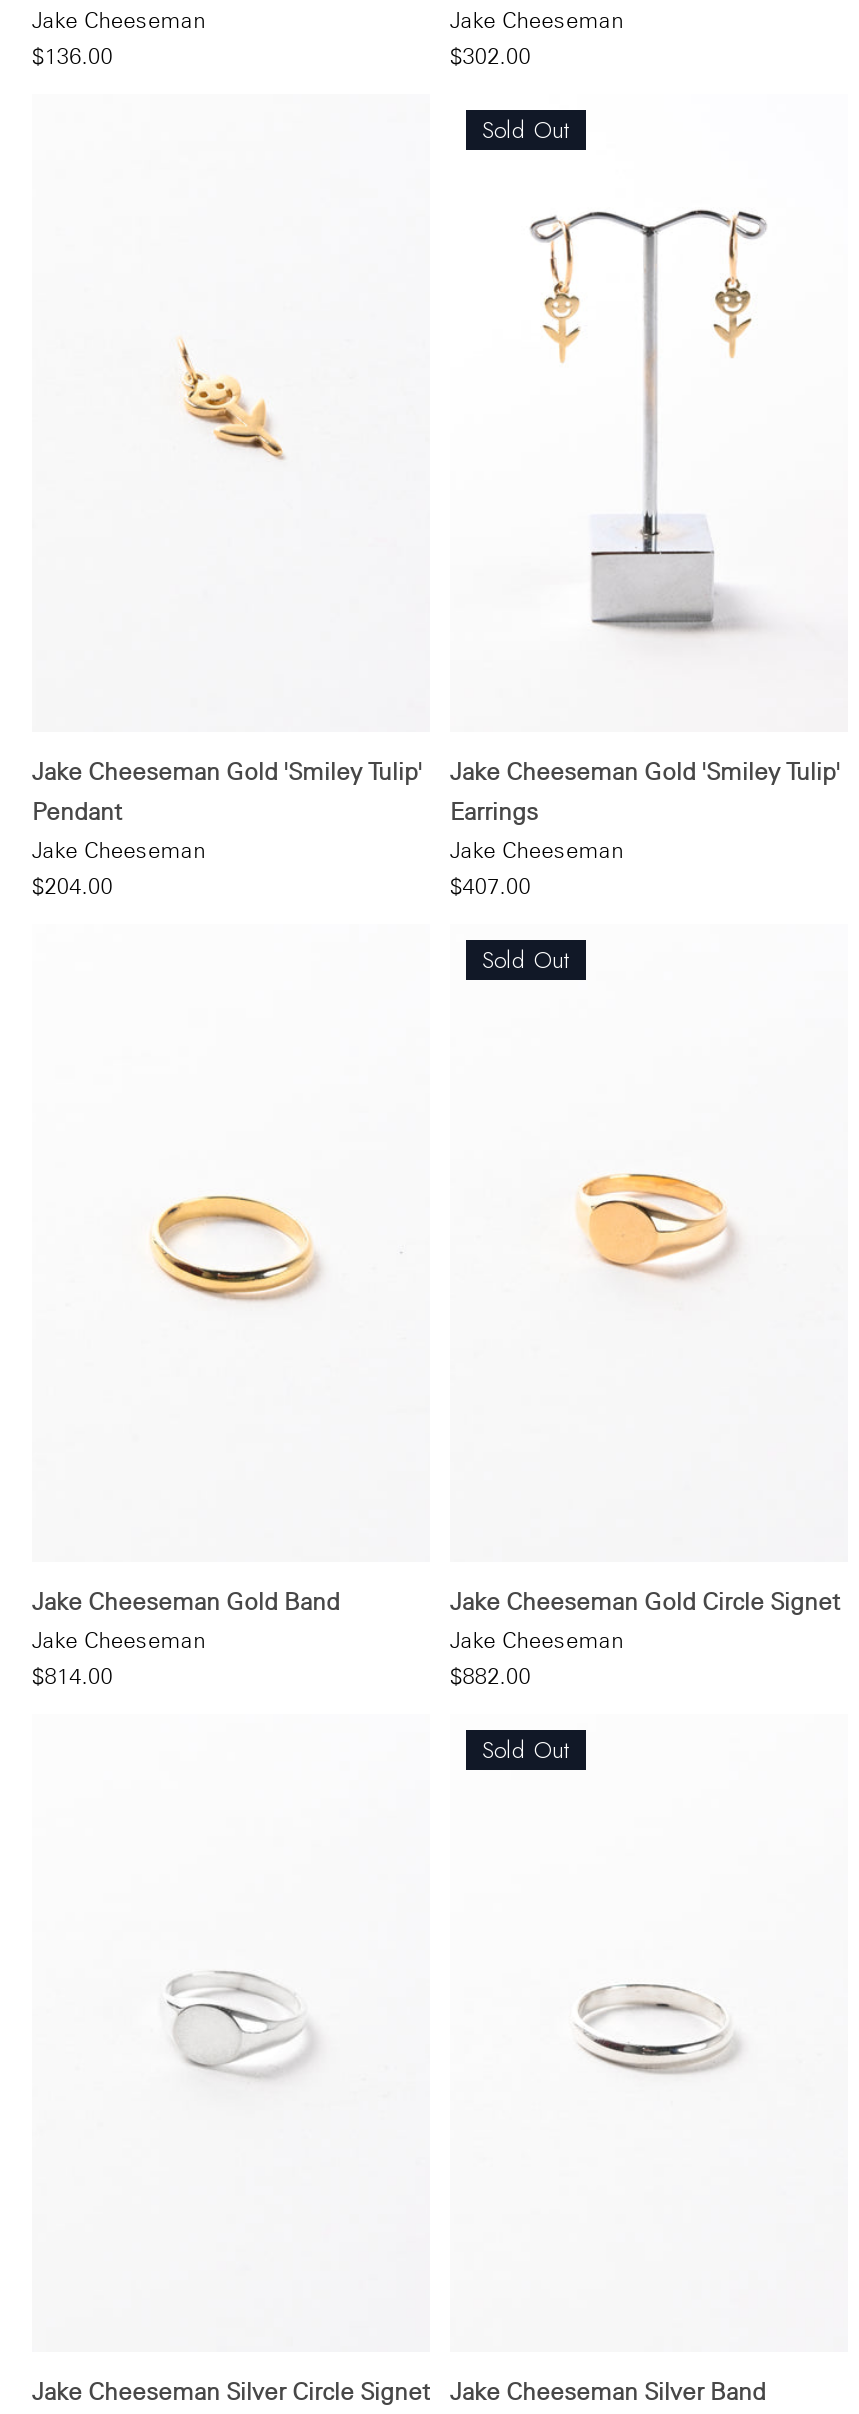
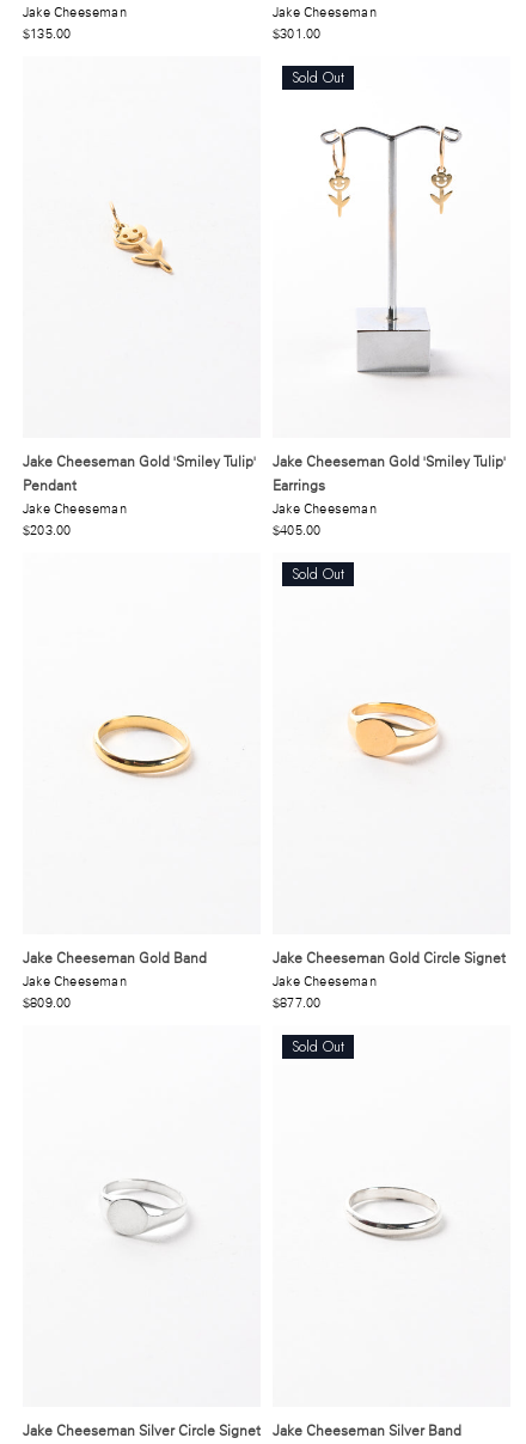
- $136.00
+ $135.00

- $302.00
+ $301.00

- $204.00
+ $203.00

- $407.00
+ $405.00

- $814.00
+ $809.00

- $882.00
+ $877.00
